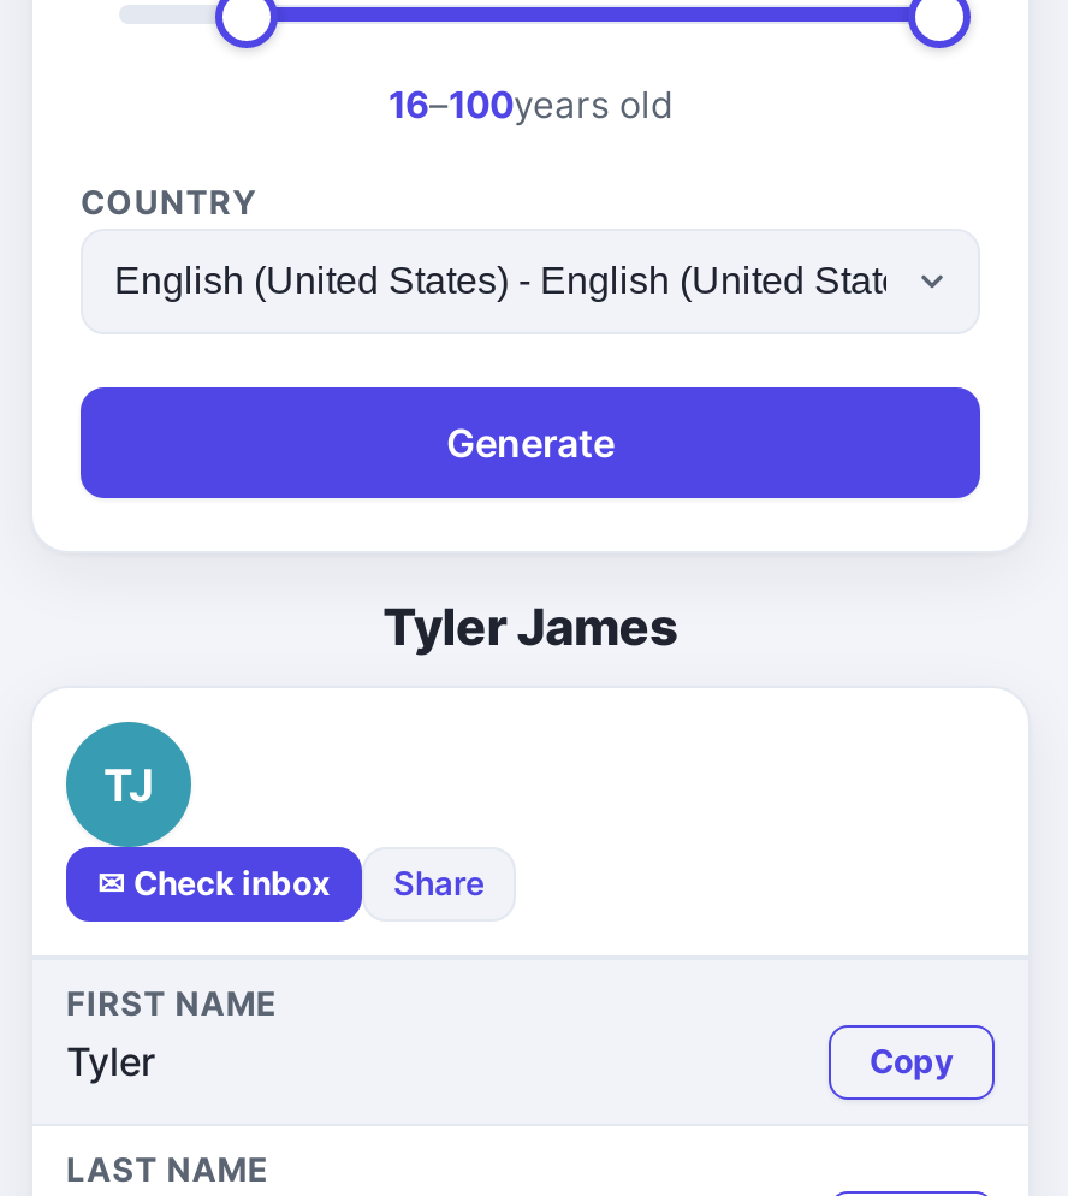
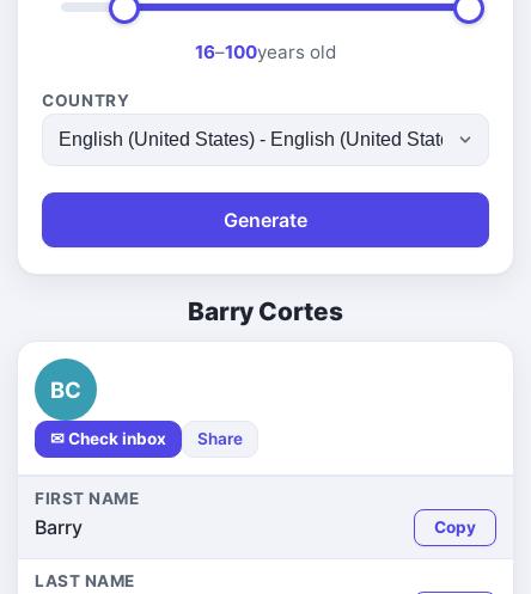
- Tyler James
+ Barry Cortes

- TJ
+ BC

- Tyler
+ Barry
